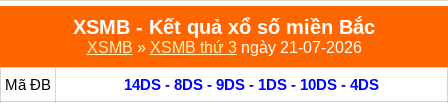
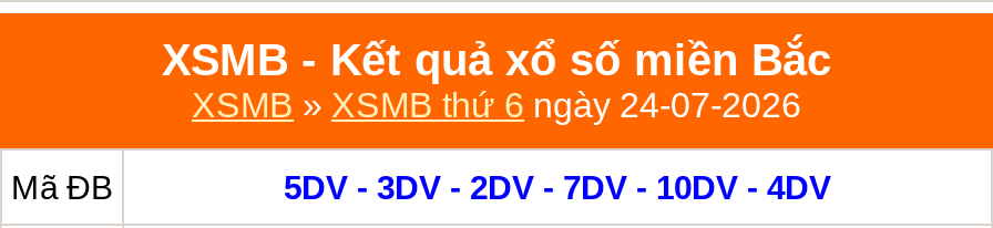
- XSMB» XSMB thứ 3 ngày 21-07-2026
+ XSMB» XSMB thứ 6 ngày 24-07-2026

- 14DS - 8DS - 9DS - 1DS - 10DS - 4DS
+ 5DV - 3DV - 2DV - 7DV - 10DV - 4DV
